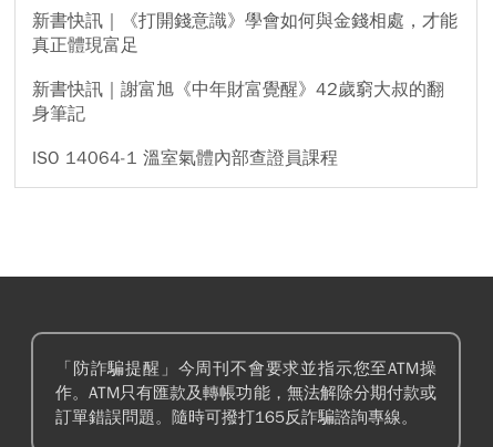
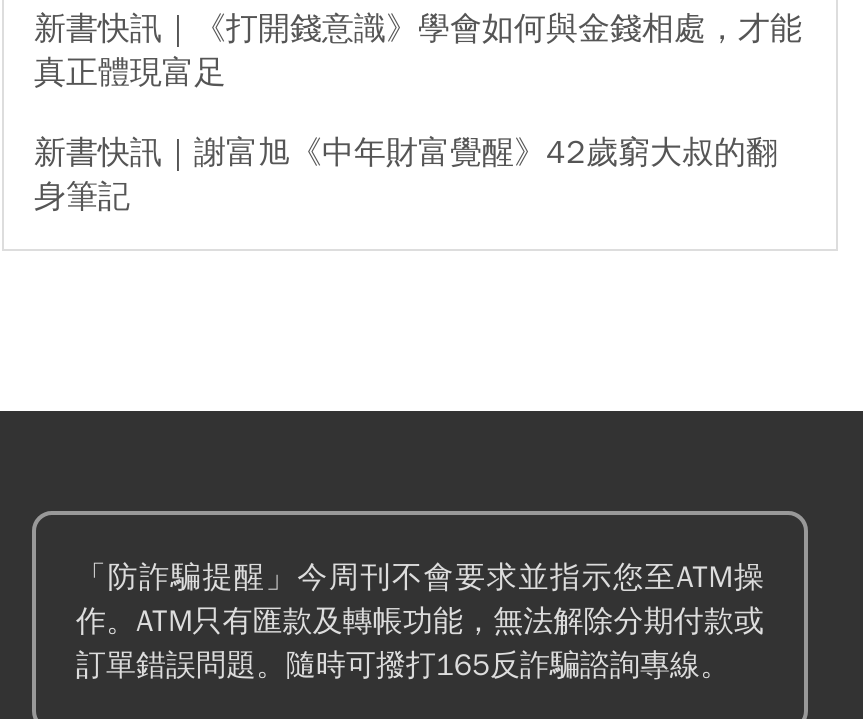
- ISO 14064-1 溫室氣體內部查證員課程
